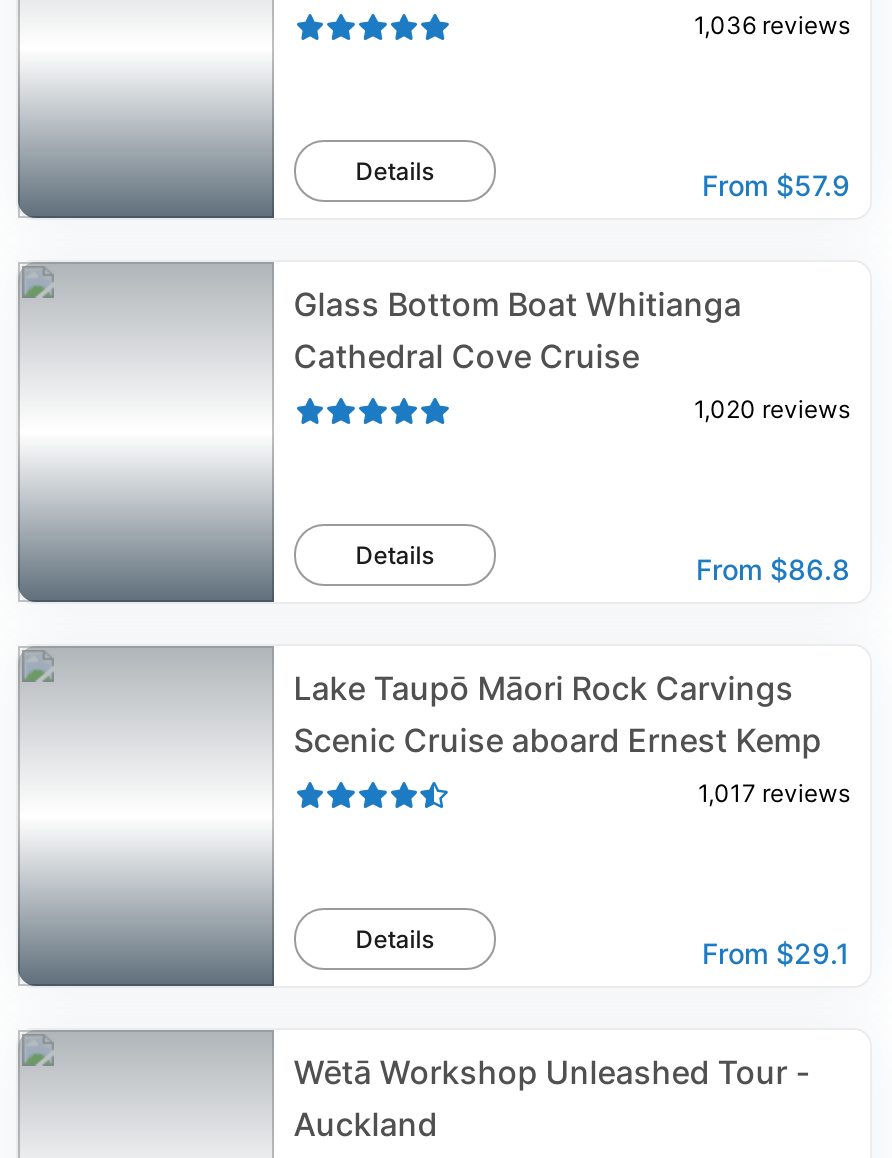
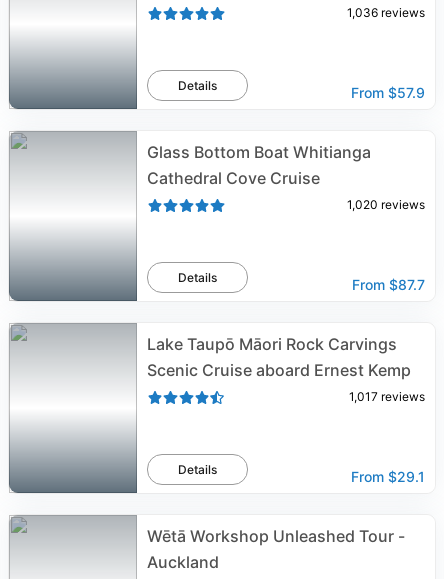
- From $86.8
+ From $87.7
